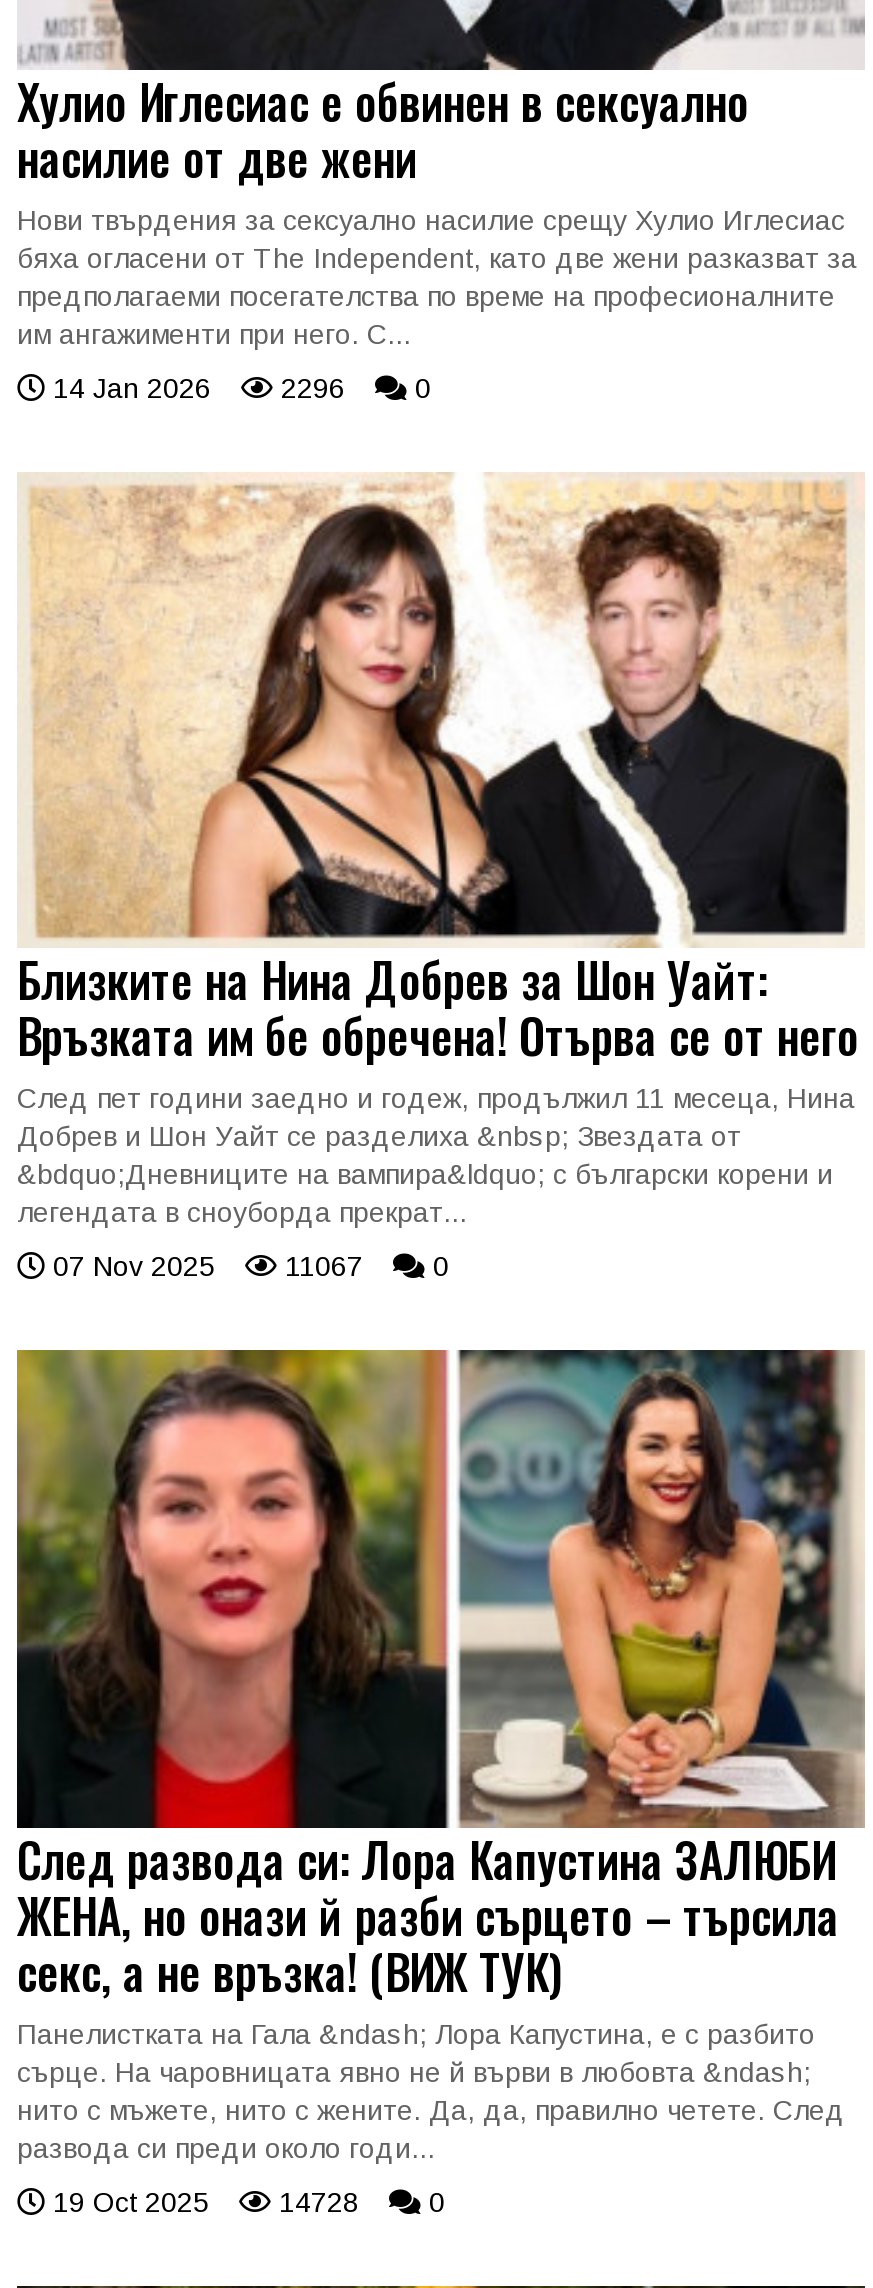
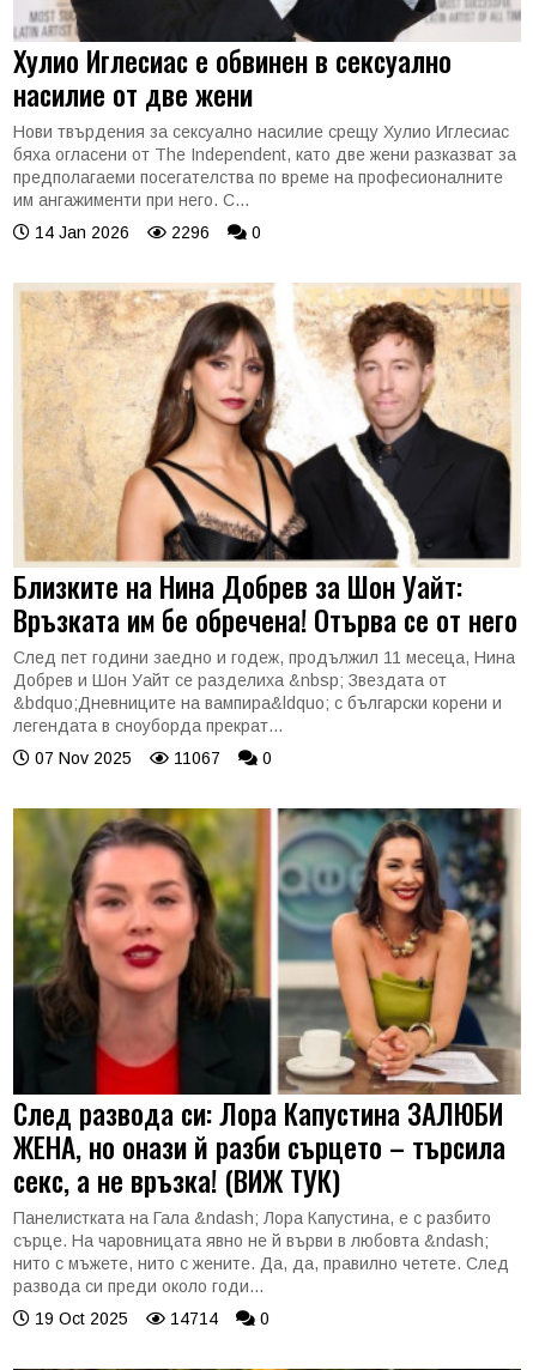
- 19 Oct 2025 14728 0
+ 19 Oct 2025 14714 0
